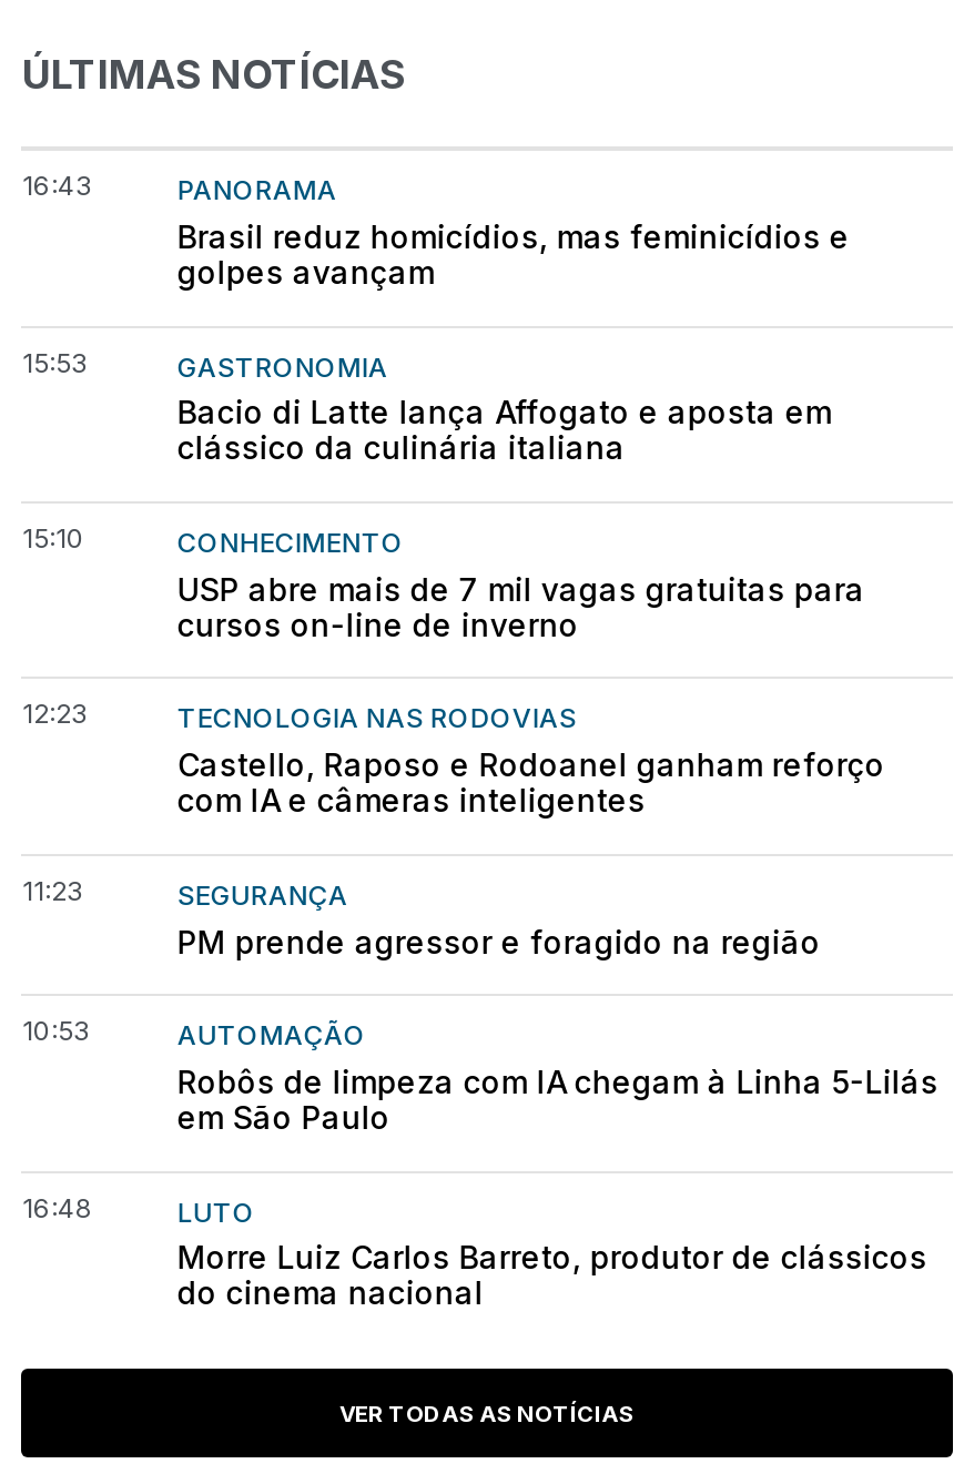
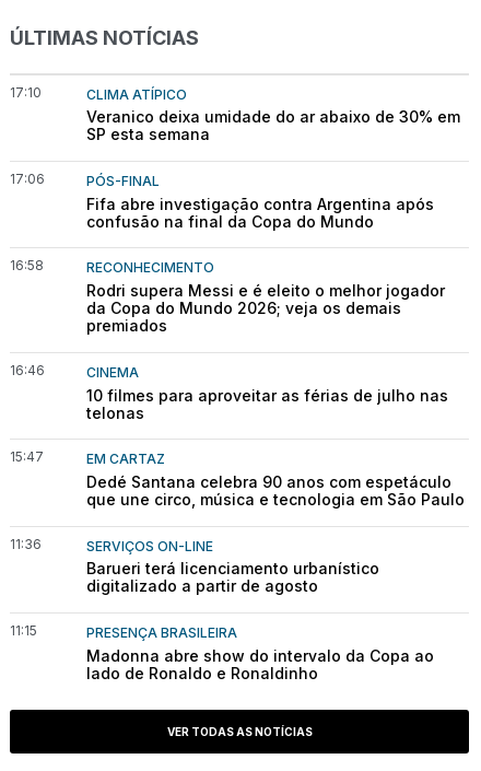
- 16:43
- PANORAMA
- Brasil reduz homicídios, mas feminicídios e
- golpes avançam
+ 17:10
+ CLIMA ATÍPICO
+ Veranico deixa umidade do ar abaixo de 30% em
+ SP esta semana

- 15:53
- GASTRONOMIA
- Bacio di Latte lança Affogato e aposta em
- clássico da culinária italiana
+ 17:06
+ PÓS-FINAL
+ Fifa abre investigação contra Argentina após
+ confusão na final da Copa do Mundo

- 15:10
- CONHECIMENTO
- USP abre mais de 7 mil vagas gratuitas para
- cursos on-line de inverno
+ 16:58
+ RECONHECIMENTO
+ Rodri supera Messi e é eleito o melhor jogador
+ da Copa do Mundo 2026; veja os demais
+ premiados

- 12:23
- TECNOLOGIA NAS RODOVIAS
- Castello, Raposo e Rodoanel ganham reforço
- com IA e câmeras inteligentes
+ 16:46
+ CINEMA
+ 10 filmes para aproveitar as férias de julho nas
+ telonas

- 11:23
- SEGURANÇA
- PM prende agressor e foragido na região
+ 15:47
+ EM CARTAZ
+ Dedé Santana celebra 90 anos com espetáculo
+ que une circo, música e tecnologia em São Paulo

- 10:53
- AUTOMAÇÃO
- Robôs de limpeza com IA chegam à Linha 5-Lilás
- em São Paulo
+ 11:36
+ SERVIÇOS ON-LINE
+ Barueri terá licenciamento urbanístico
+ digitalizado a partir de agosto

- 16:48
- LUTO
- Morre Luiz Carlos Barreto, produtor de clássicos
- do cinema nacional
+ 11:15
+ PRESENÇA BRASILEIRA
+ Madonna abre show do intervalo da Copa ao
+ lado de Ronaldo e Ronaldinho
